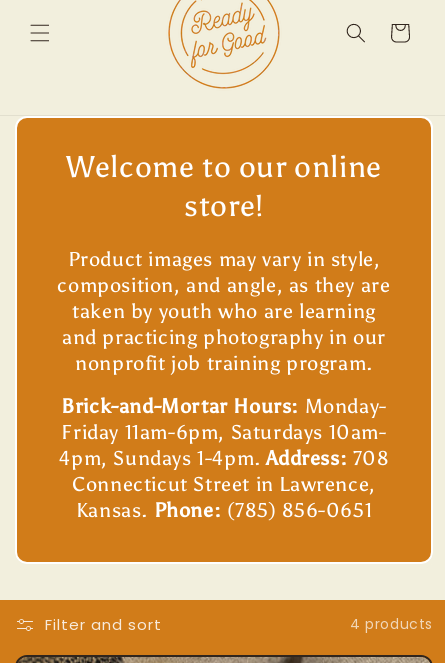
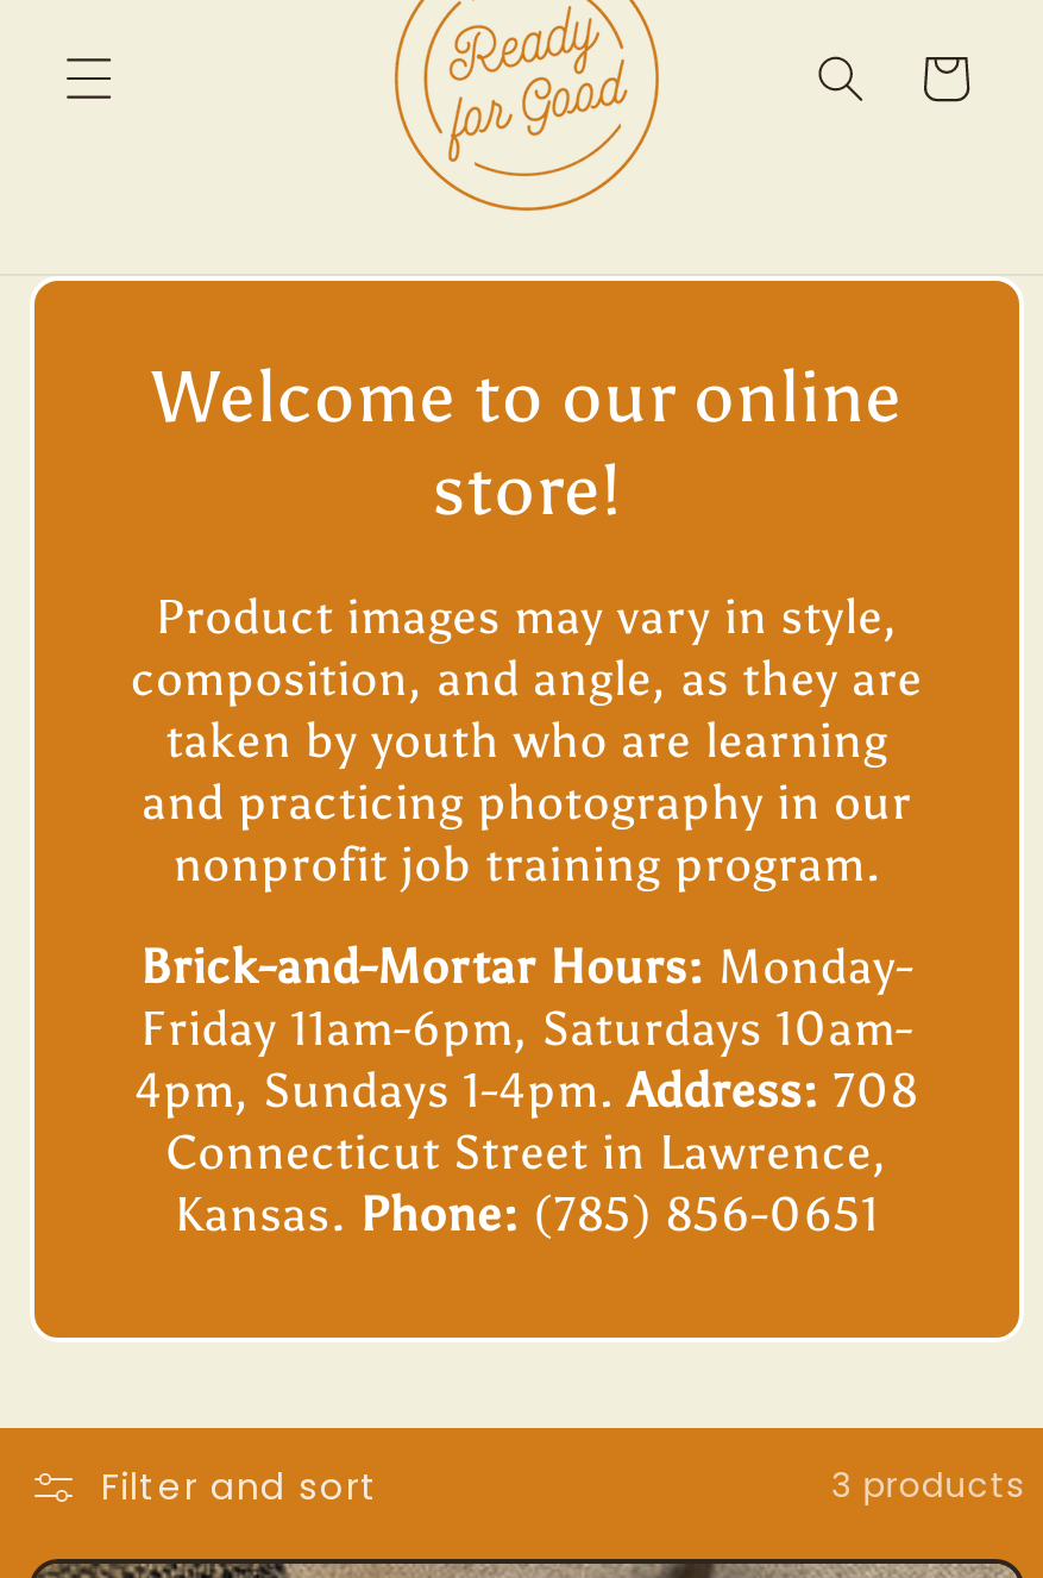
- 4 products
+ 3 products
